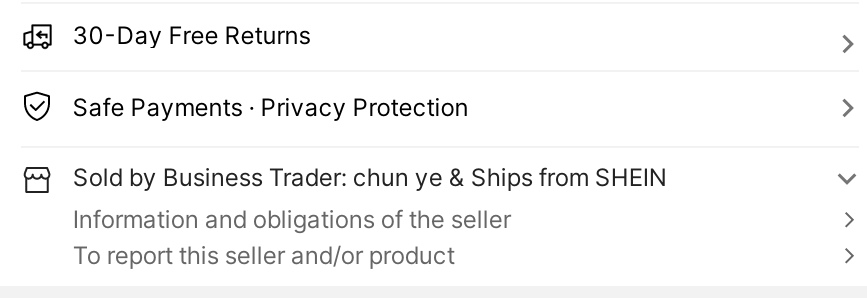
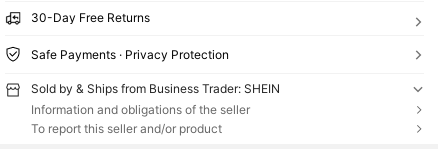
- Sold by Business Trader: chun ye & Ships from SHEIN
+ Sold by & Ships from Business Trader: SHEIN
